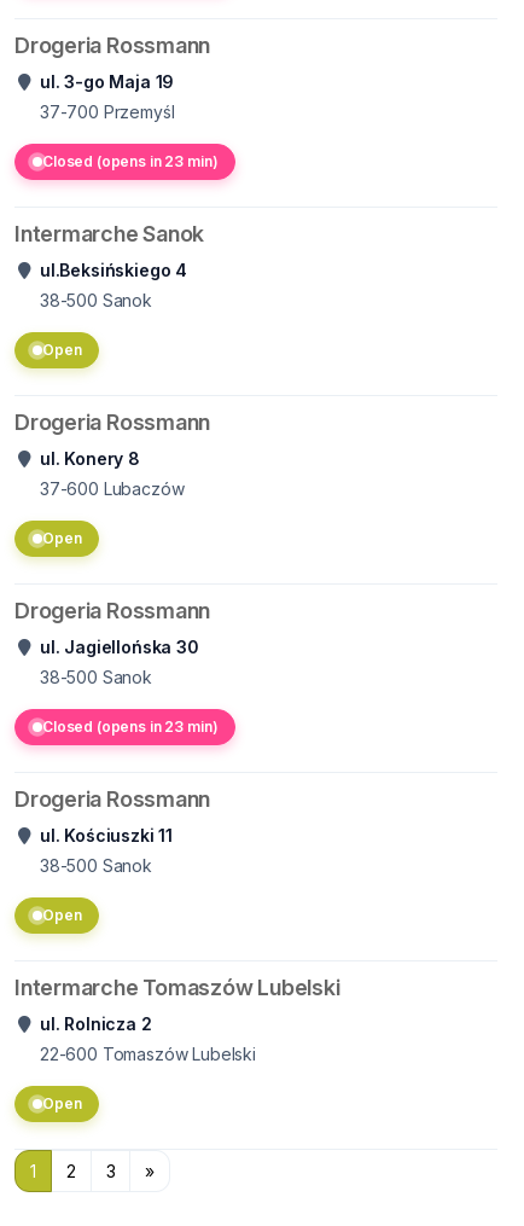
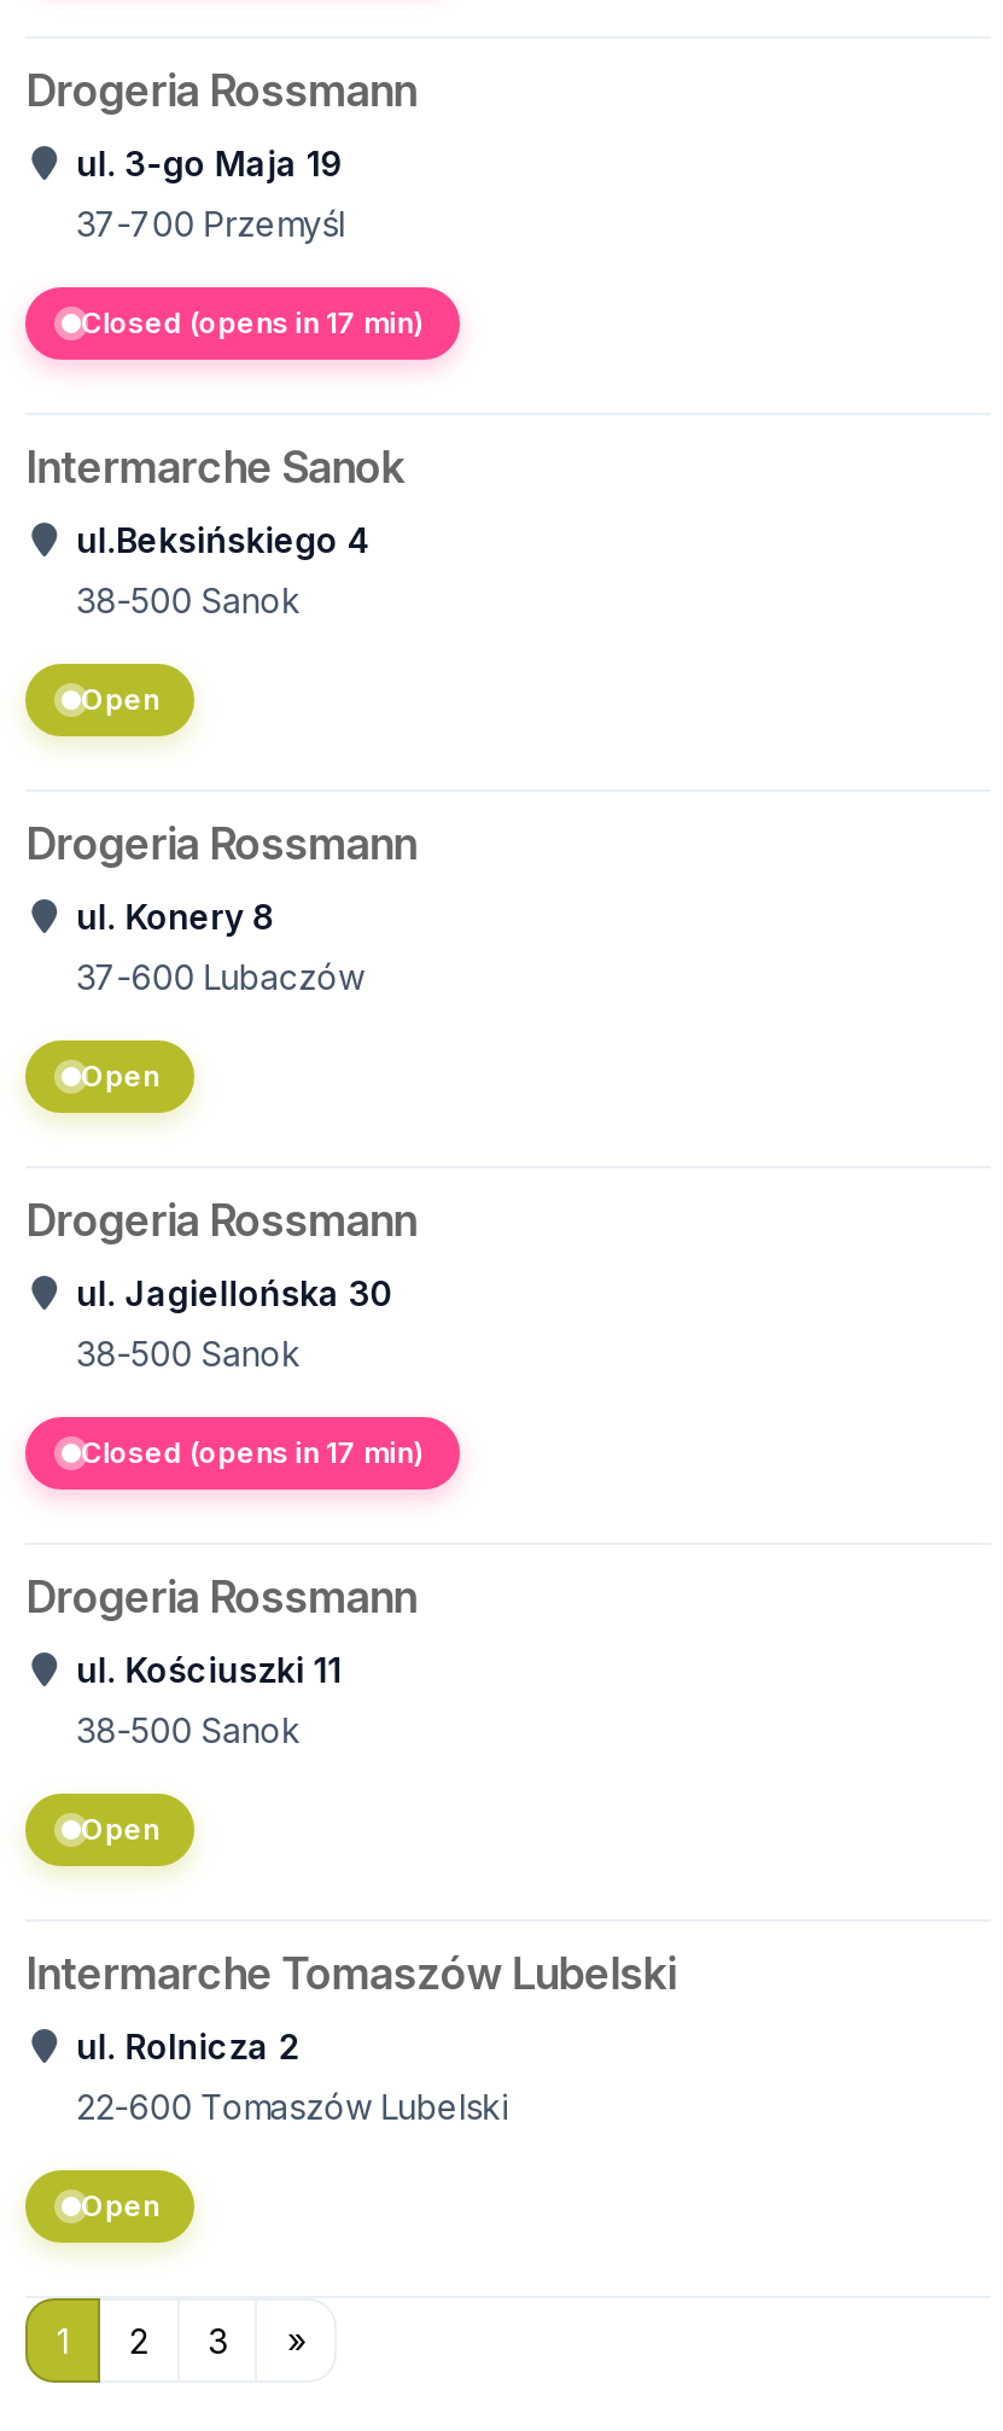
- Closed (opens in 23 min)
+ Closed (opens in 17 min)

- Closed (opens in 23 min)
+ Closed (opens in 17 min)
